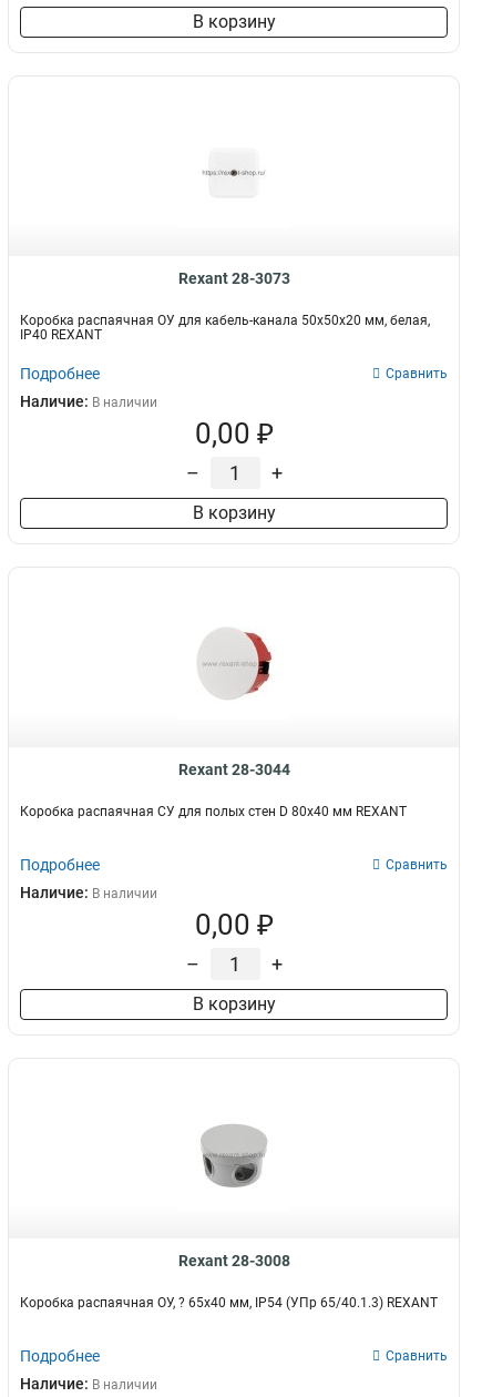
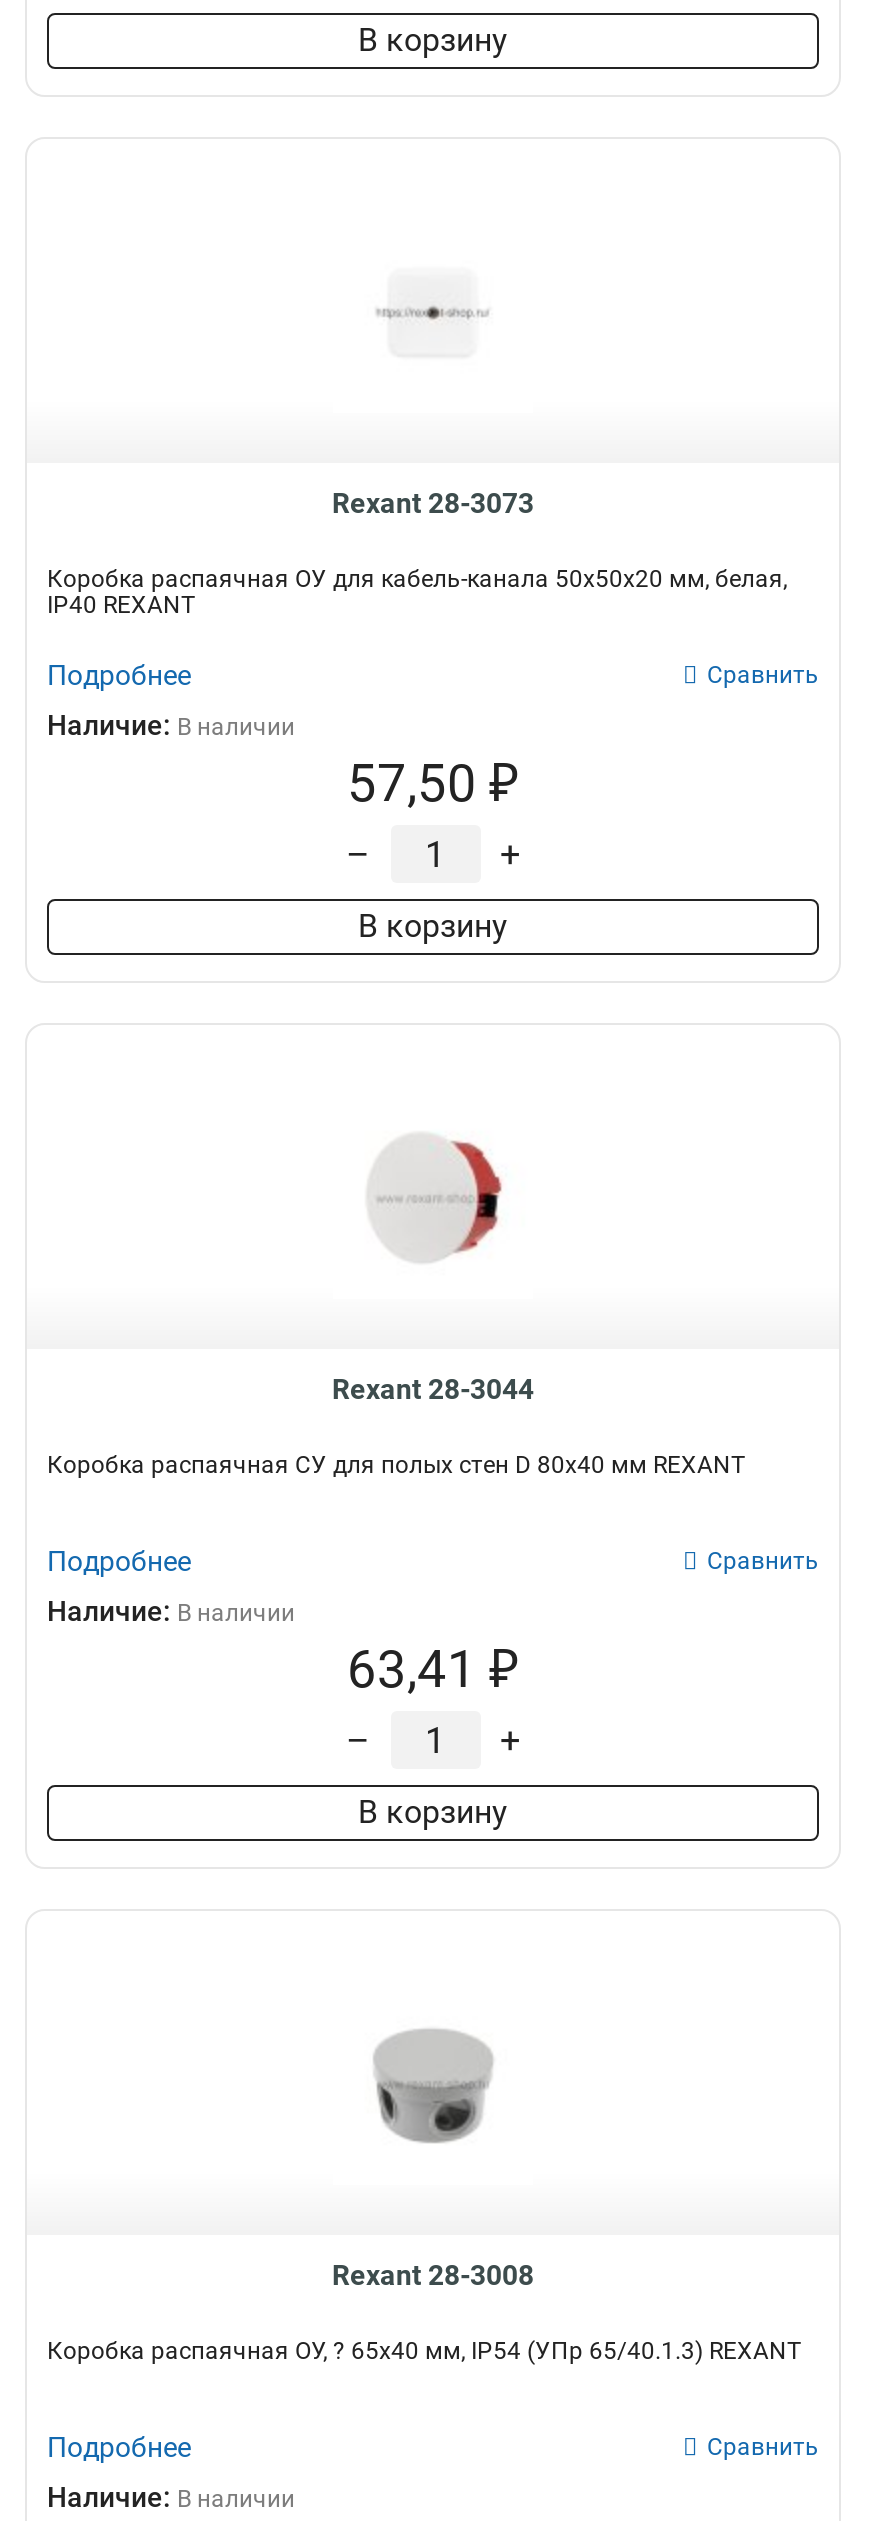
- 0,00 ₽
+ 57,50 ₽

- 0,00 ₽
+ 63,41 ₽
